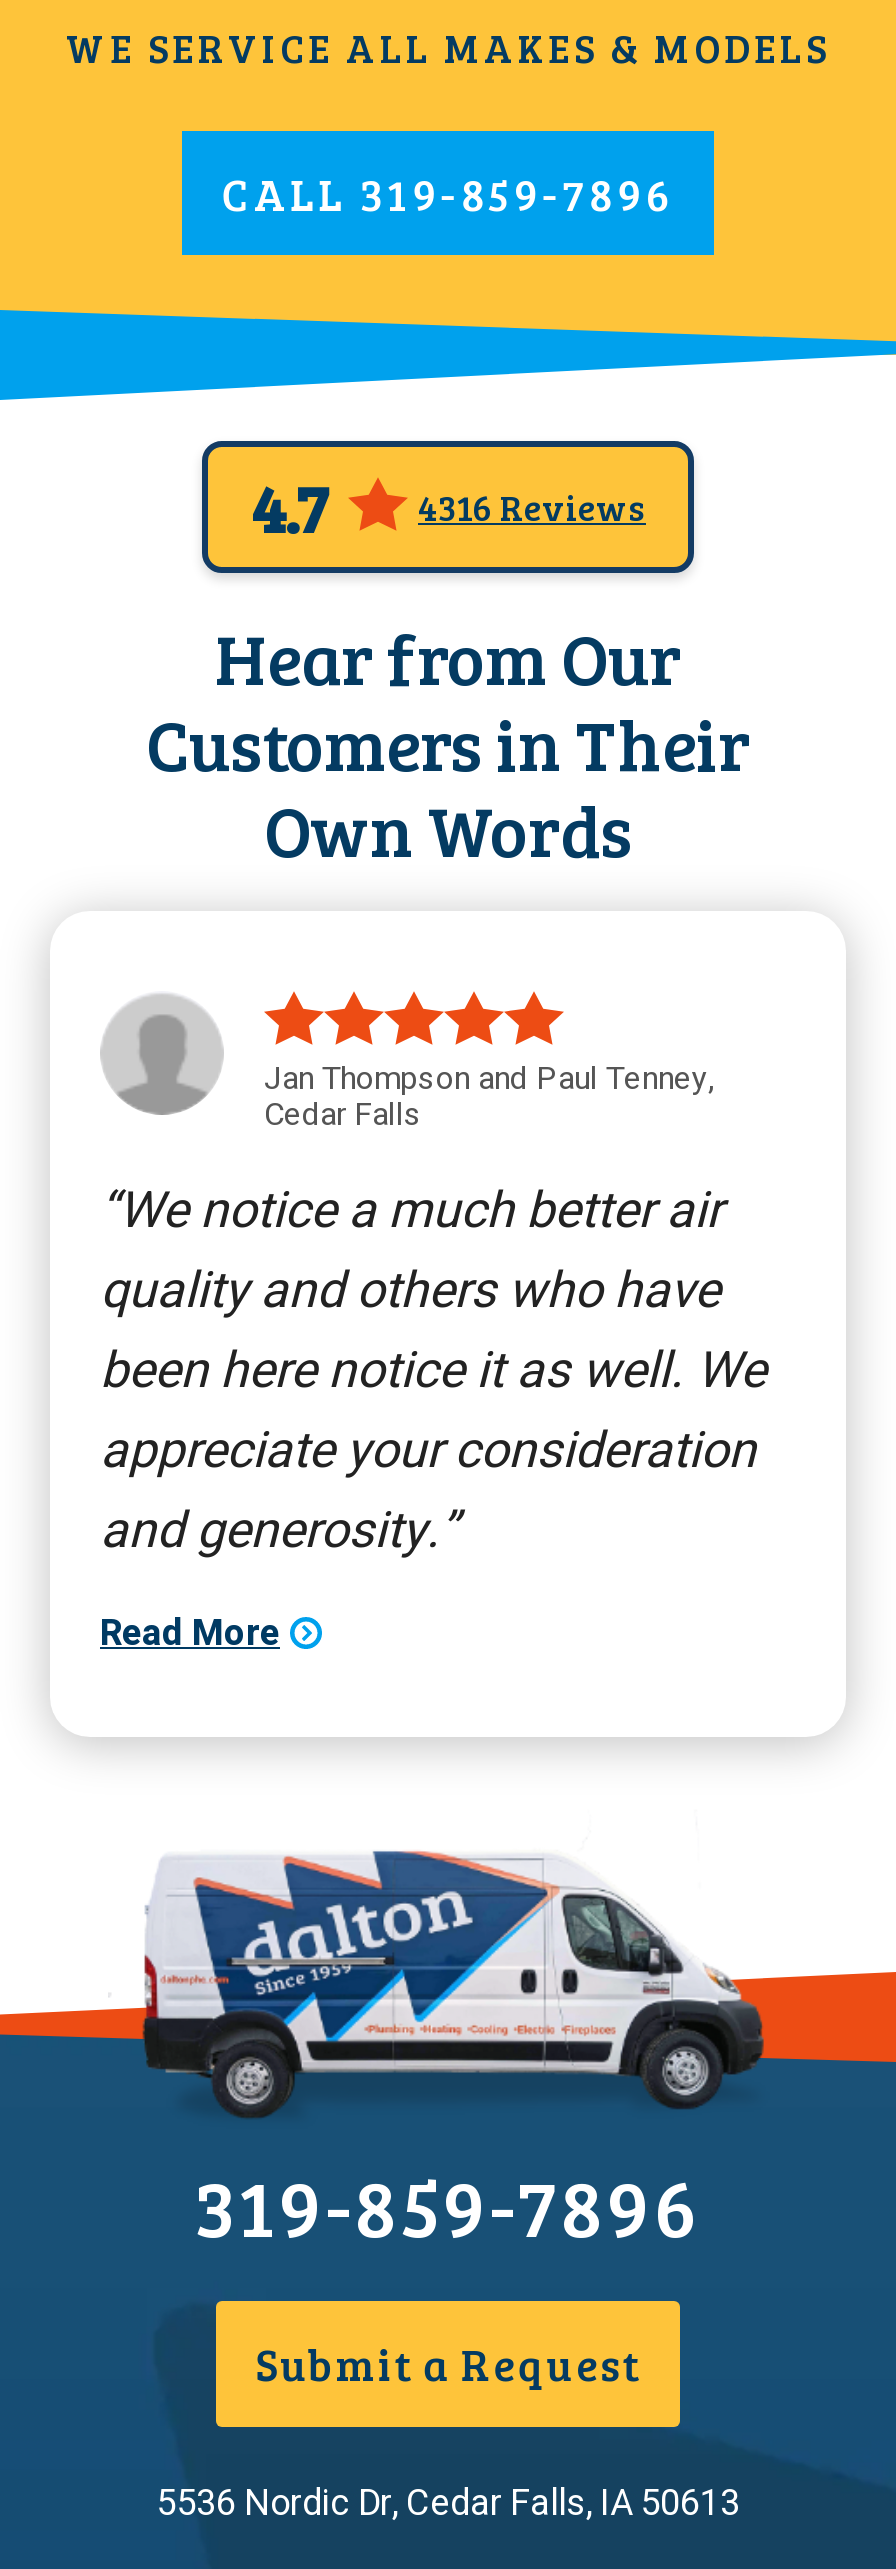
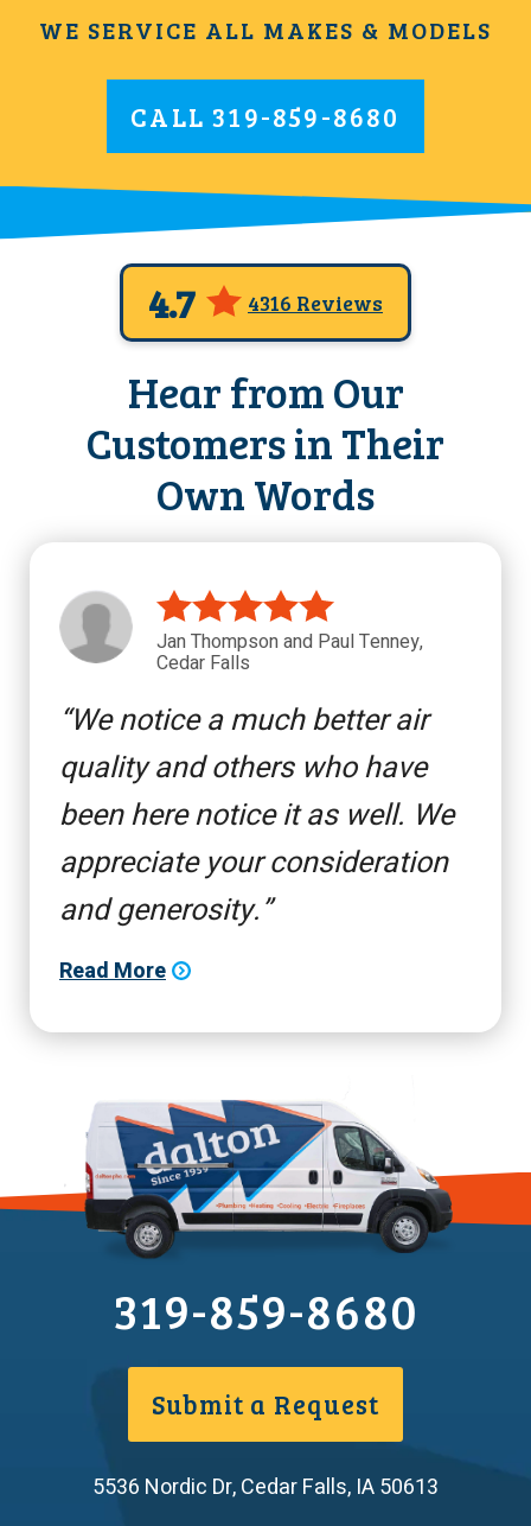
- CALL 319-859-7896
+ CALL 319-859-8680

- 319-859-7896
+ 319-859-8680
